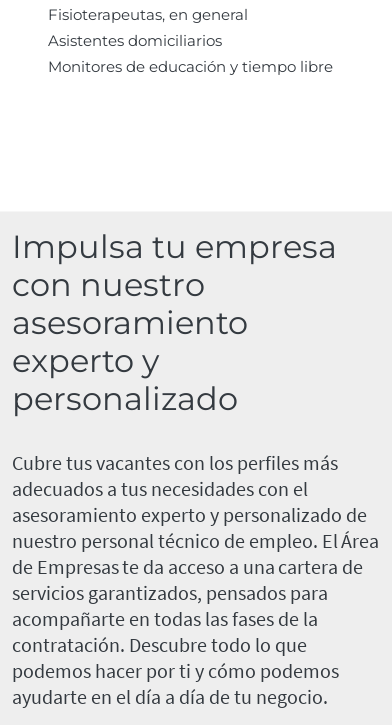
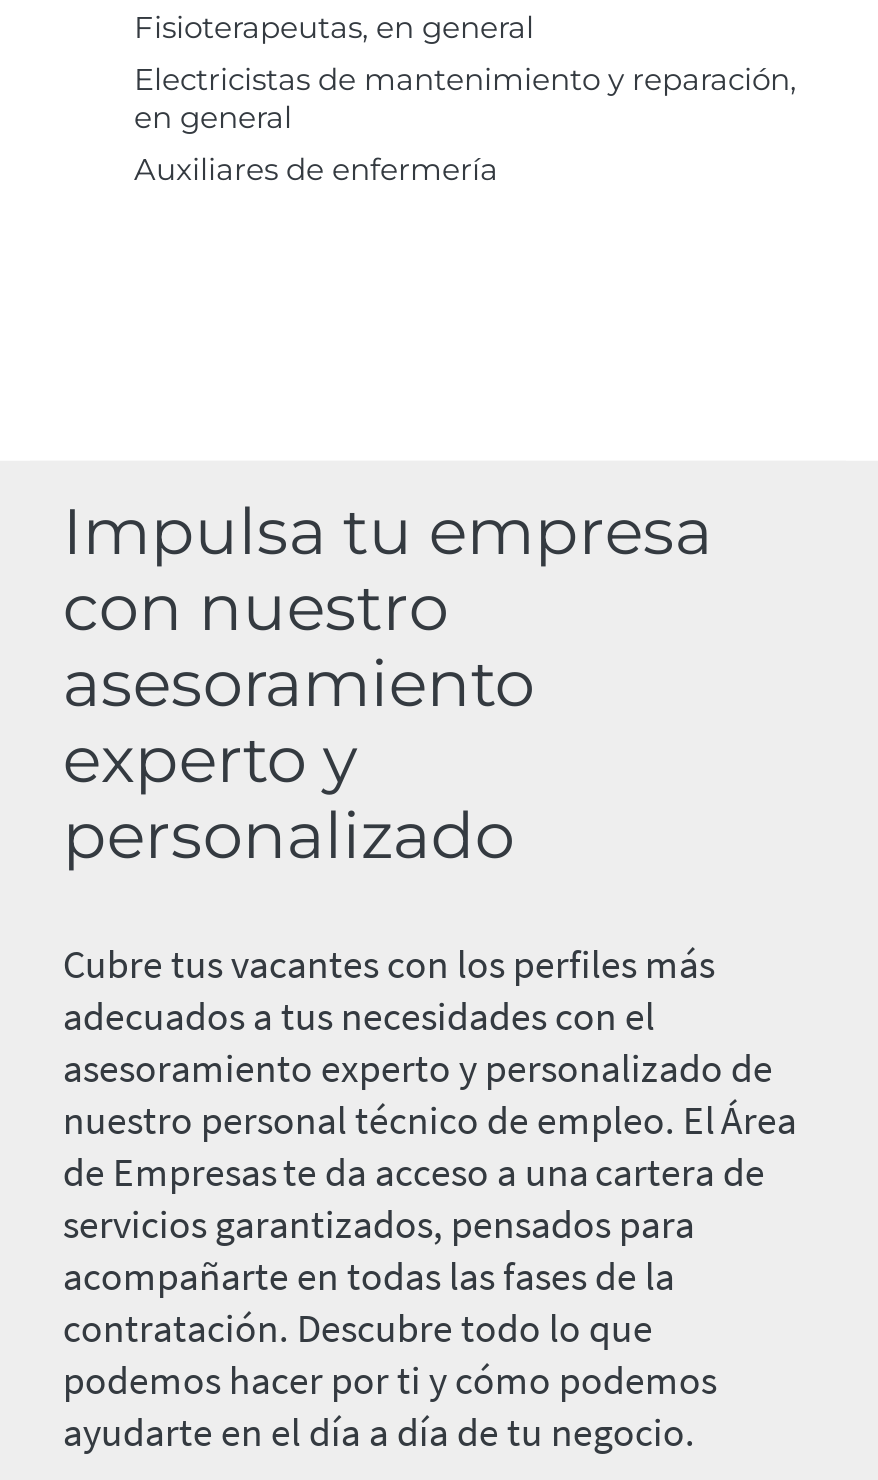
- Asistentes domiciliarios
- Monitores de educación y tiempo libre
+ Electricistas de mantenimiento y reparación,
+ en general
+ Auxiliares de enfermería
